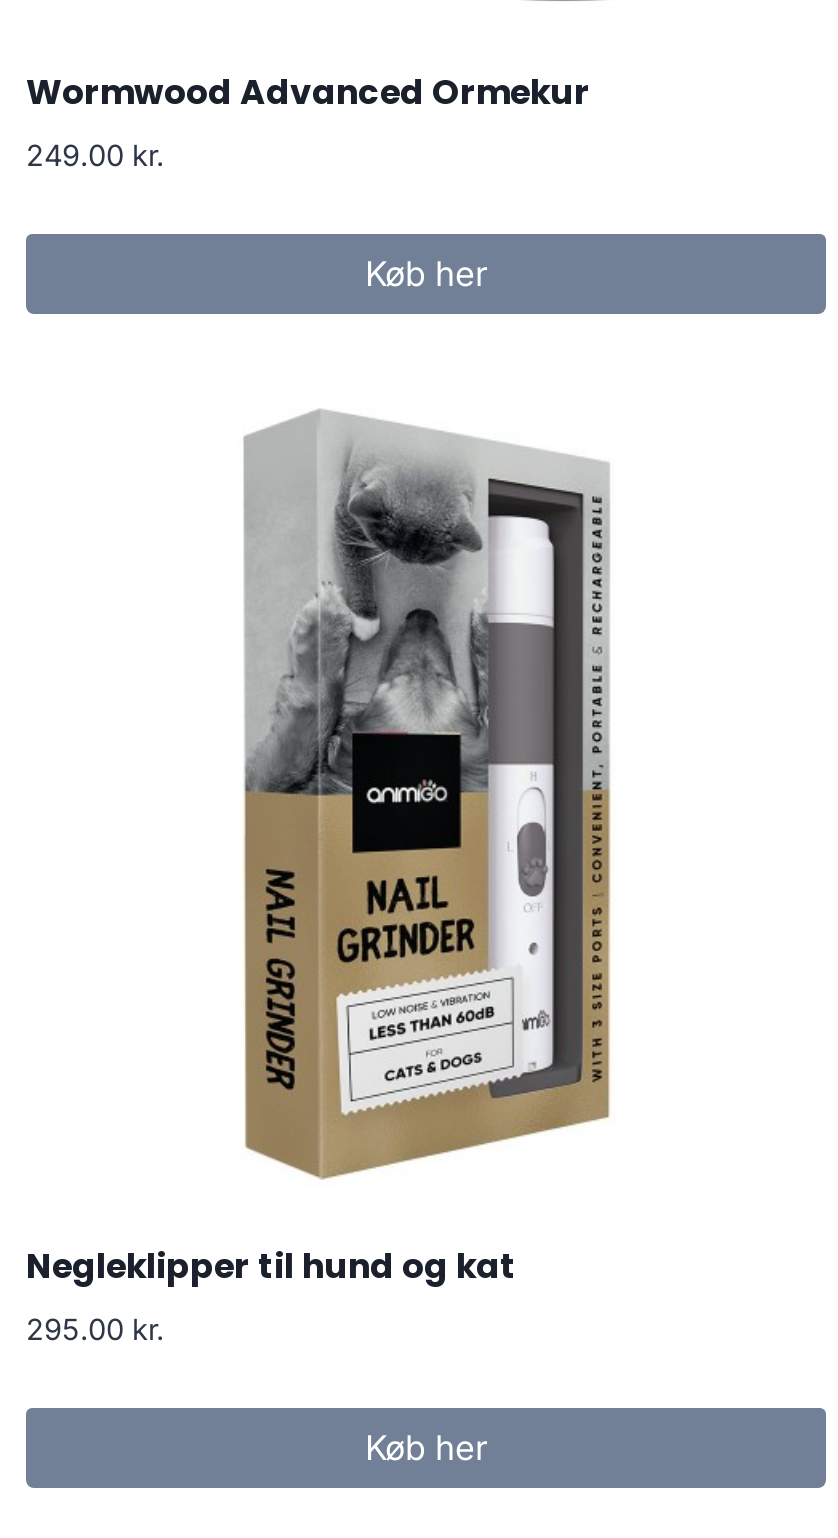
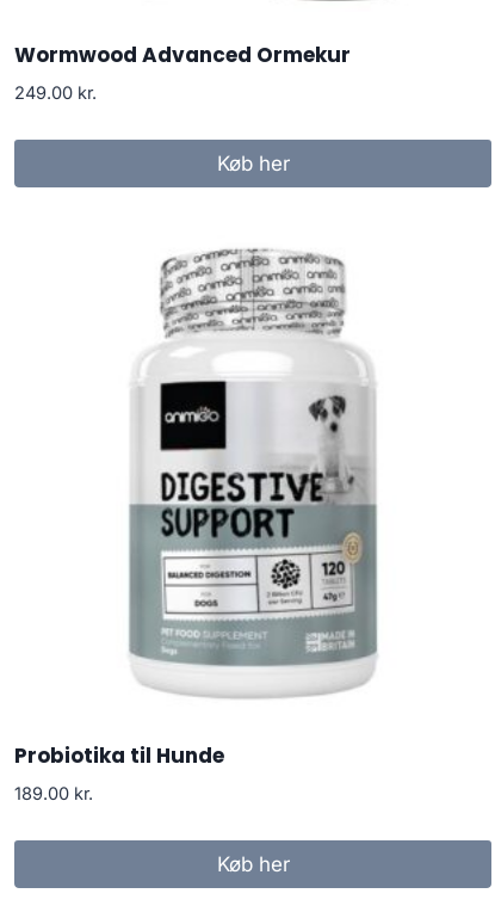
- [image]
- Negleklipper til hund og kat
+ [image]
+ Probiotika til Hunde

- 295.00 kr.
+ 189.00 kr.
